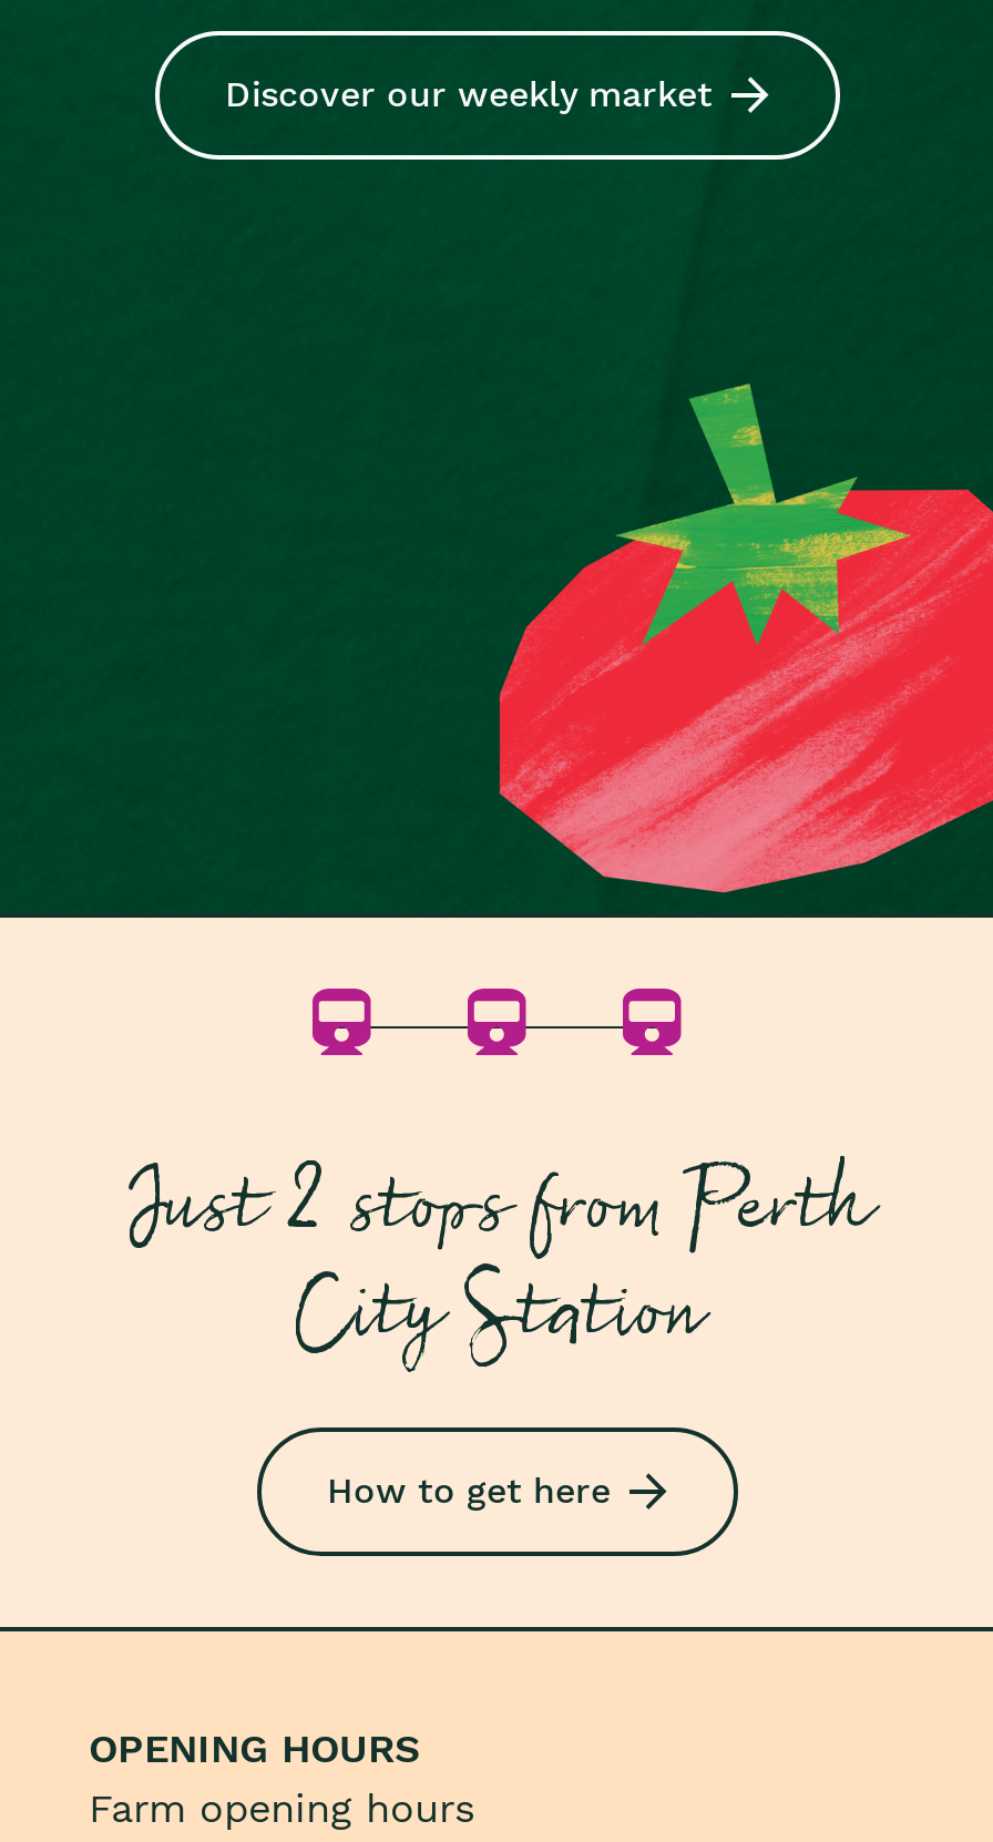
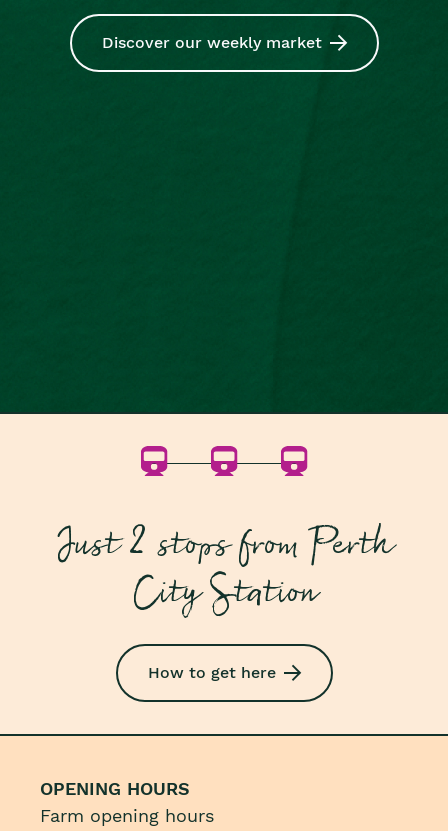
- [image]
